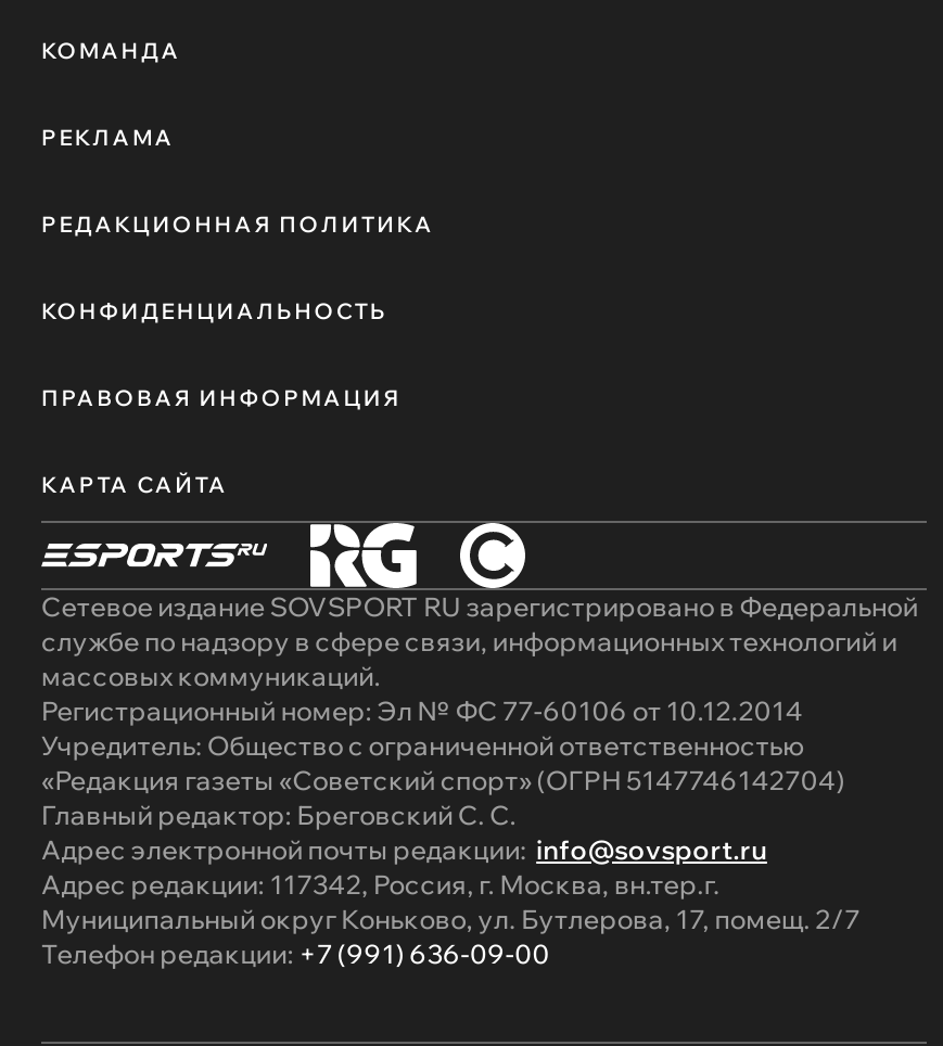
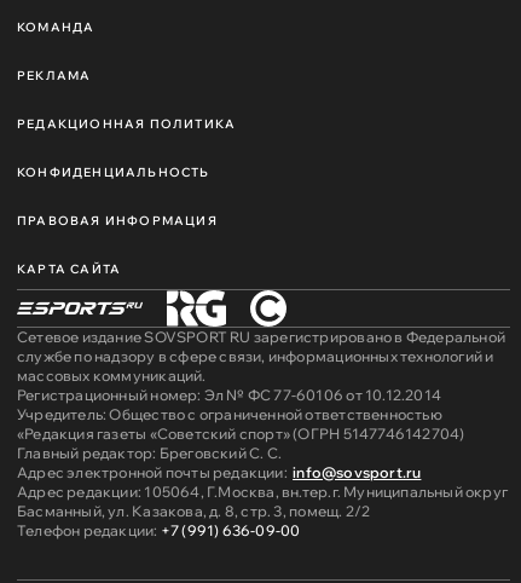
- Адрес редакции: 117342, Россия, г. Москва, вн.тер.г.
- Муниципальный округ Коньково, ул. Бутлерова, 17, помещ. 2/7
+ Адрес редакции: 105064, Г.Москва, вн.тер.г. Муниципальный округ
+ Басманный, ул. Казакова, д. 8, стр. 3, помещ. 2/2
